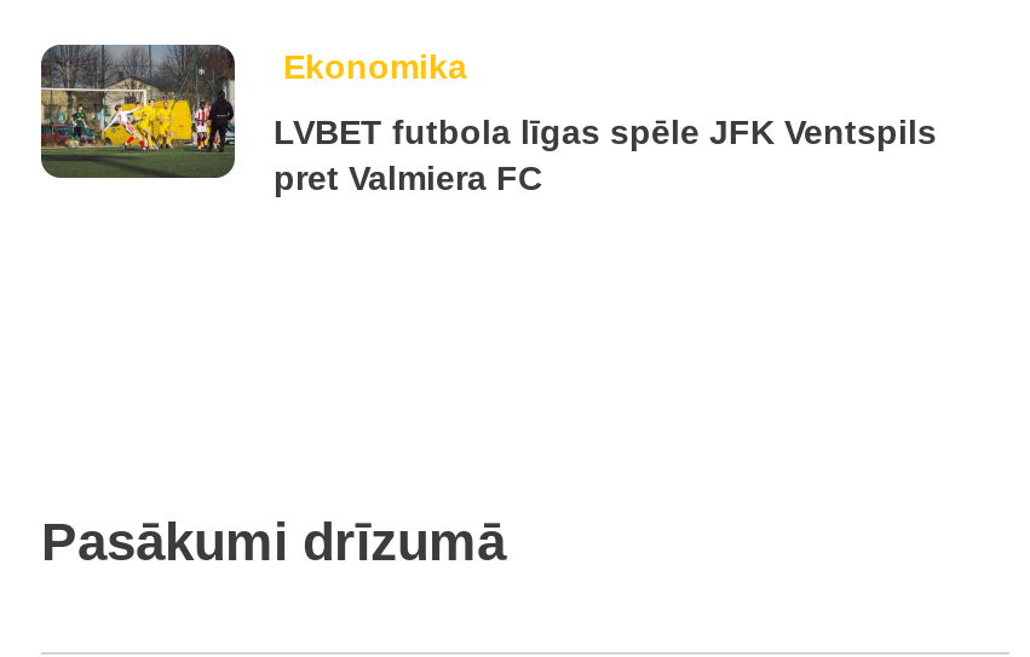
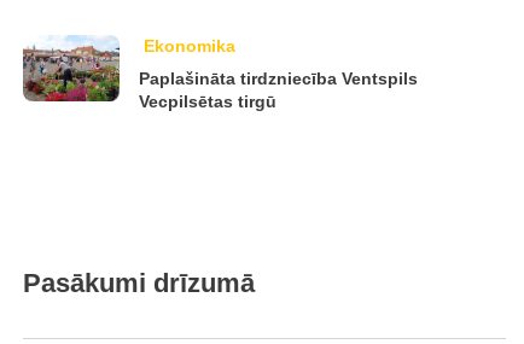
- [image]
- LVBET futbola līgas spēle JFK Ventspils
- pret Valmiera FC
+ [image]
+ Paplašināta tirdzniecība Ventspils
+ Vecpilsētas tirgū
